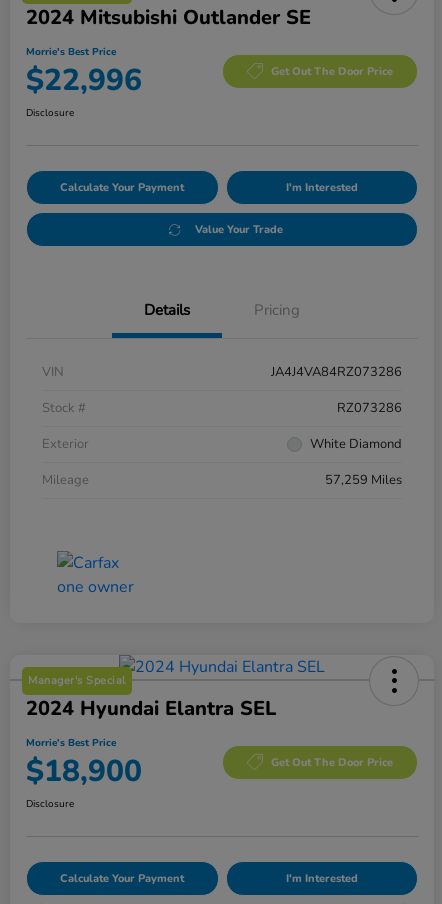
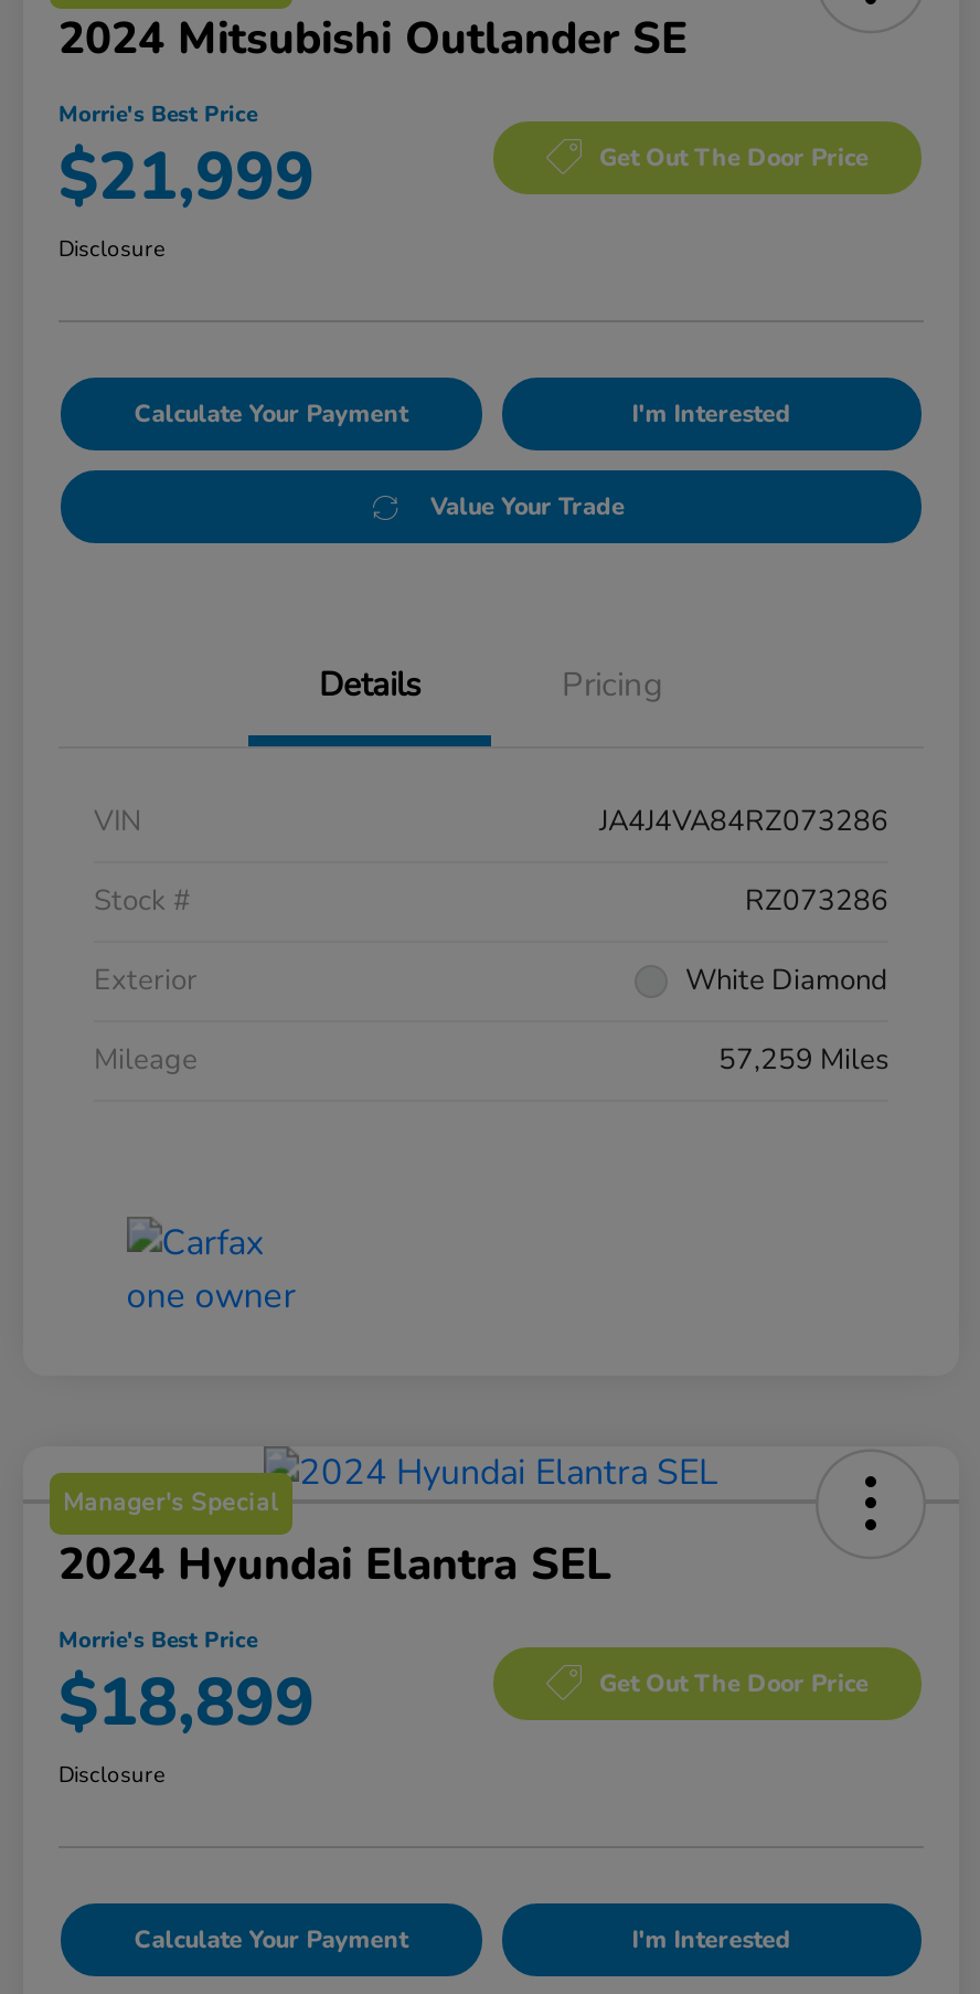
- $22,996
+ $21,999

- $18,900
+ $18,899
